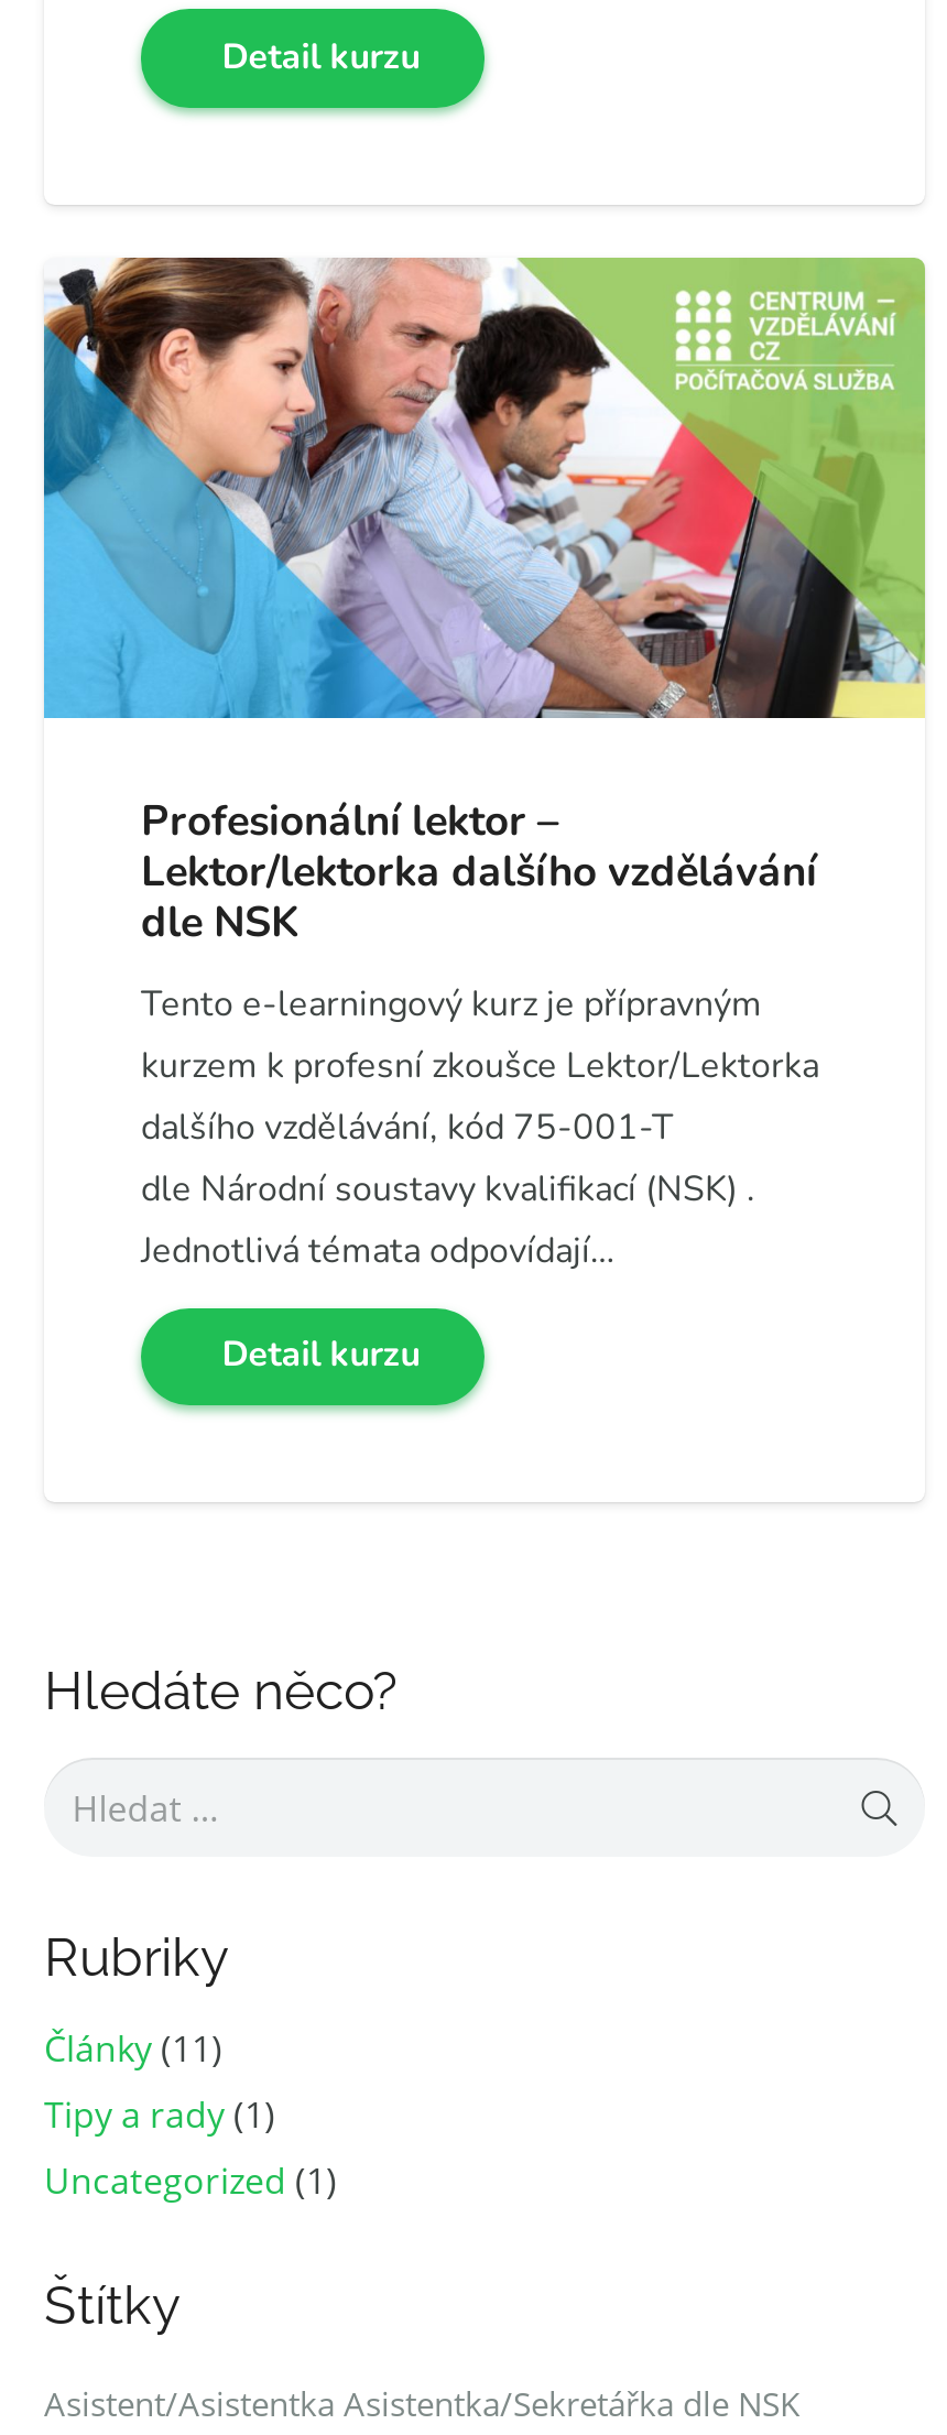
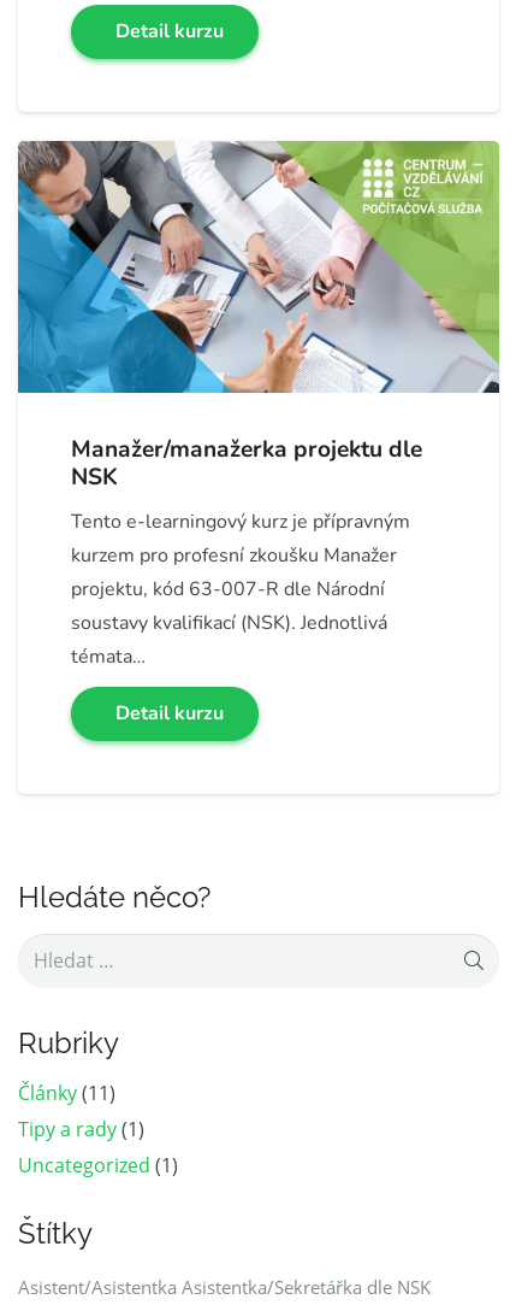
- [image]
- Profesionální lektor –
- Lektor/lektorka dalšího vzdělávání
- dle NSK
+ [image]
+ Manažer/manažerka projektu dle
+ NSK

- kurzem k profesní zkoušce Lektor/Lektorka
- dalšího vzdělávání, kód 75-001-T
- dle Národní soustavy kvalifikací (NSK) .
- Jednotlivá témata odpovídají…
+ kurzem pro profesní zkoušku Manažer
+ projektu, kód 63-007-R dle Národní
+ soustavy kvalifikací (NSK). Jednotlivá
+ témata…
